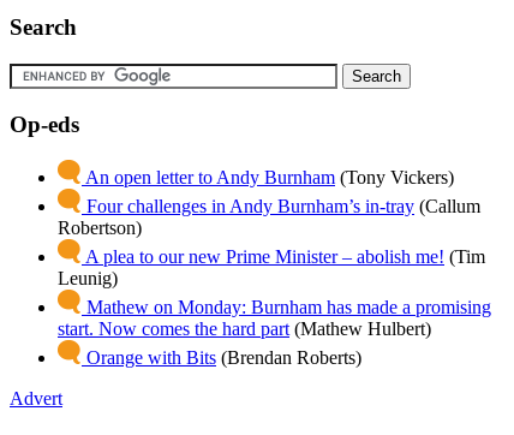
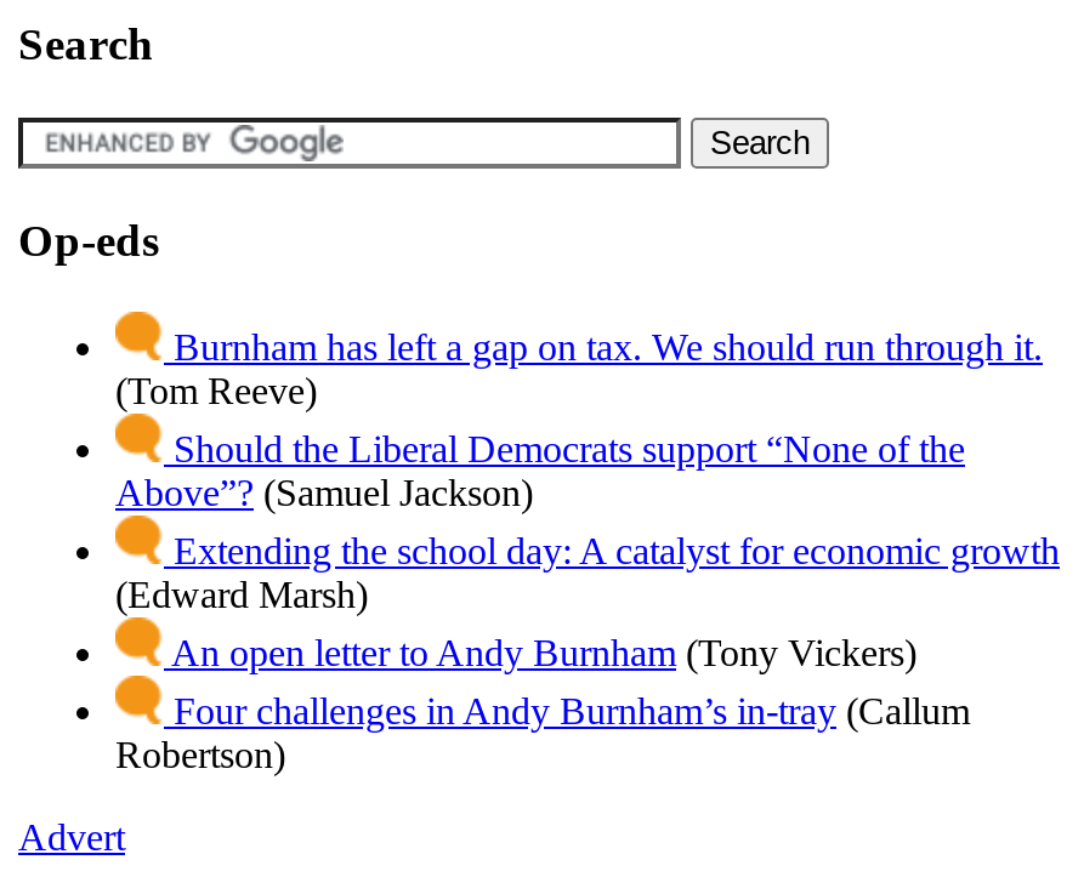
+ Burnham has left a gap on tax. We should run through it.
+ (Tom Reeve)
+ Should the Liberal Democrats support “None of the
+ Above”? (Samuel Jackson)
+ Extending the school day: A catalyst for economic growth
+ (Edward Marsh)

moved down: An open letter to Andy Burnham (Tony Vickers) | Four challenges in Andy Burnham’s in-tray (Callum | Robertson)

- A plea to our new Prime Minister – abolish me! (Tim
- Leunig)
- Mathew on Monday: Burnham has made a promising
- start. Now comes the hard part (Mathew Hulbert)
- Orange with Bits (Brendan Roberts)
